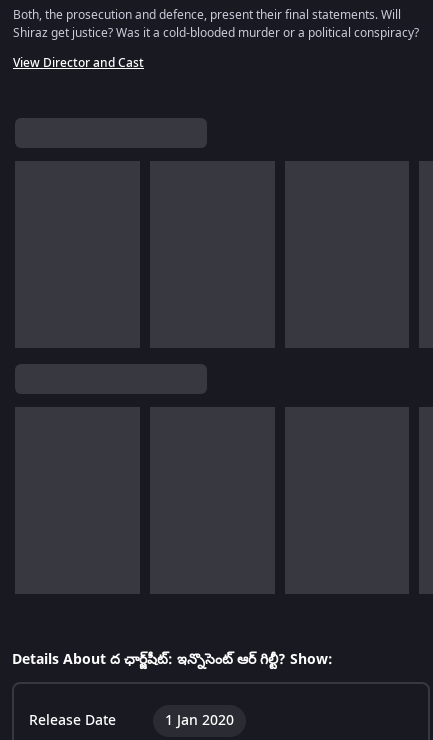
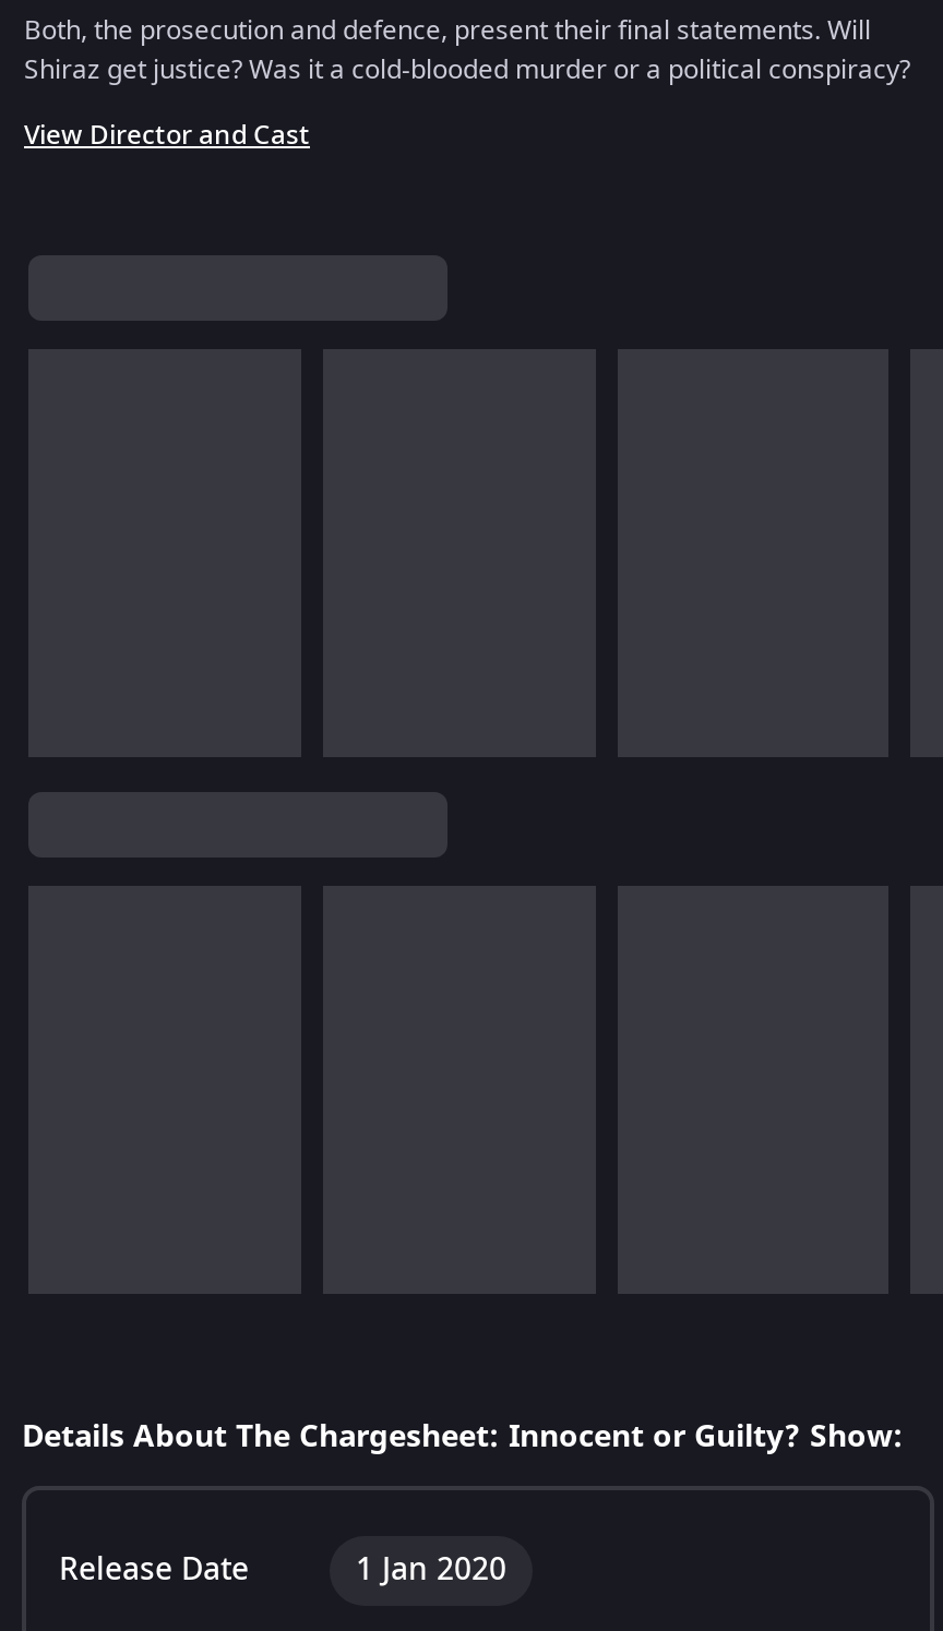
- Details About ద ఛార్జ్‌షీట్: ఇన్నొసెంట్ ఆర్ గిల్టీ? Show:
+ Details About The Chargesheet: Innocent or Guilty? Show:
